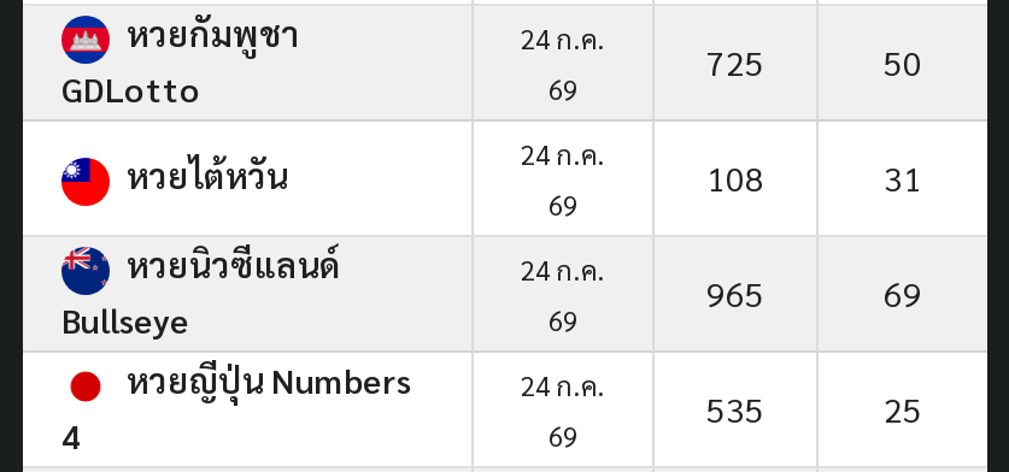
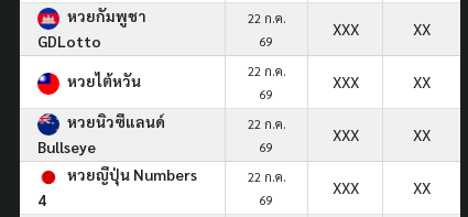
- 24 ก.ค.
+ 22 ก.ค.

- 725
- 50
+ XXX
+ XX

- 24 ก.ค.
+ 22 ก.ค.

- 108
- 31
+ XXX
+ XX

- 24 ก.ค.
+ 22 ก.ค.

- 965
- 69
+ XXX
+ XX

- 24 ก.ค.
+ 22 ก.ค.

- 535
- 25
+ XXX
+ XX
